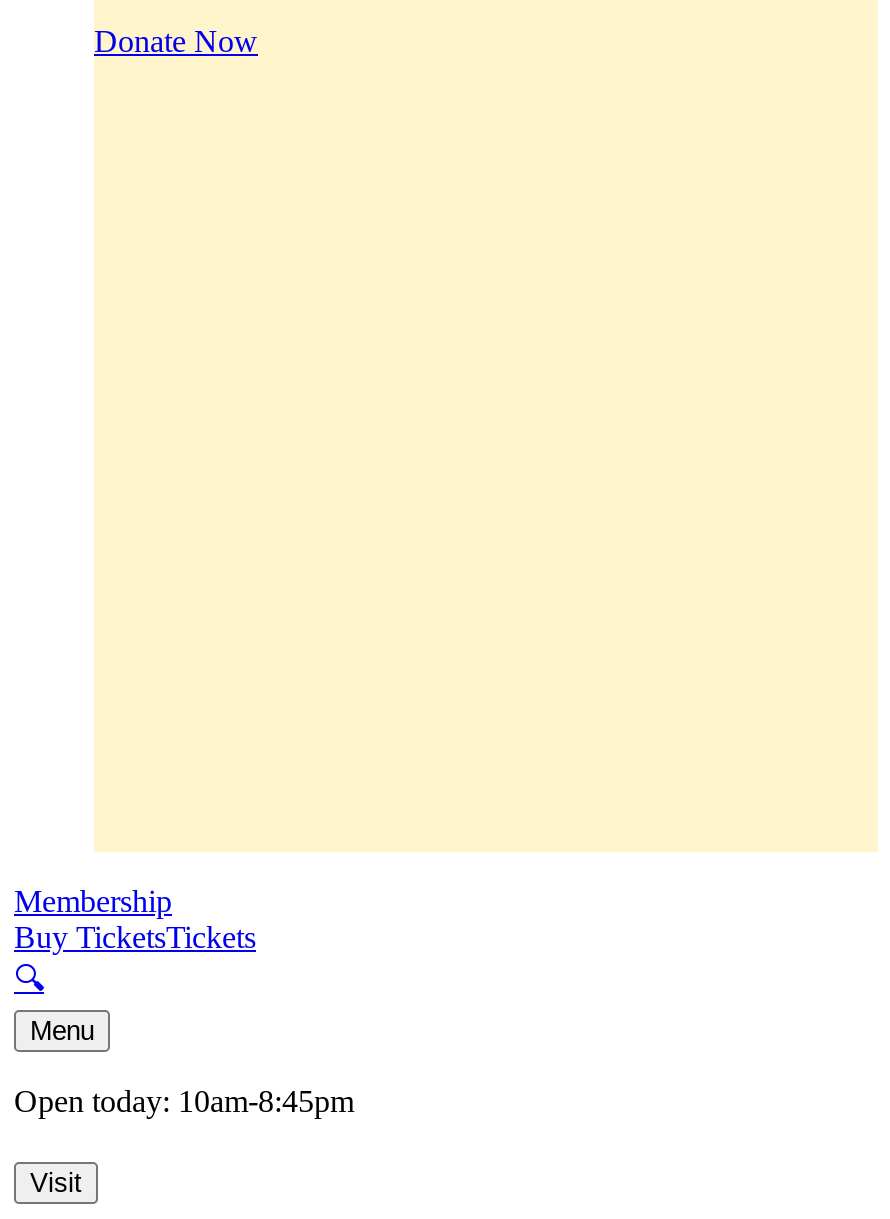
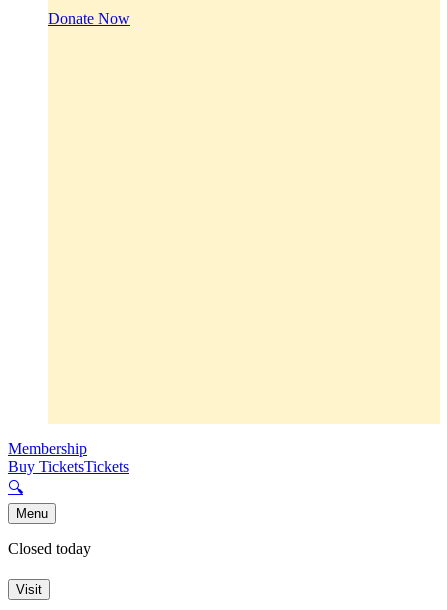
- Open today: 10am-8:45pm
+ Closed today
